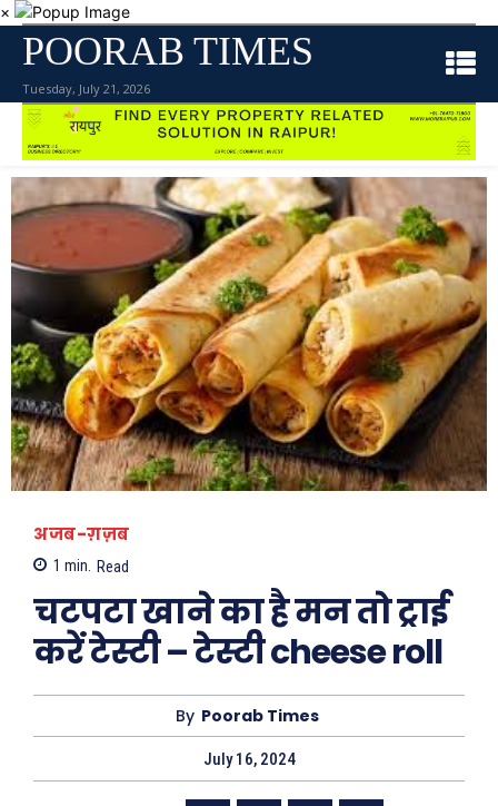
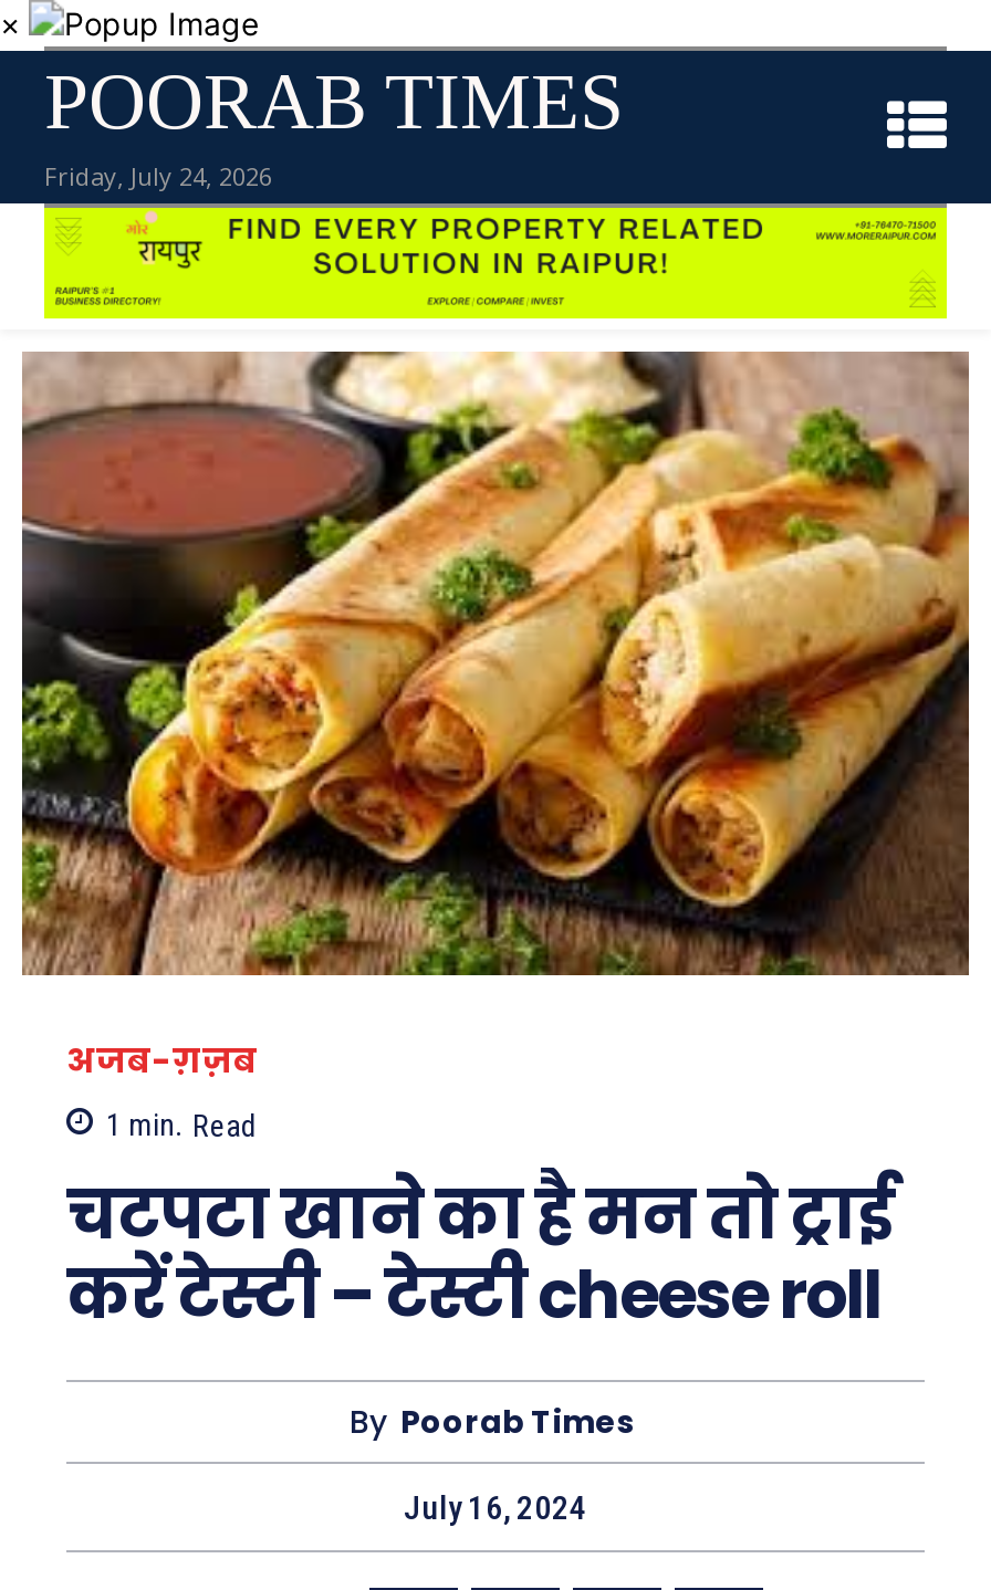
- Tuesday, July 21, 2026
+ Friday, July 24, 2026
